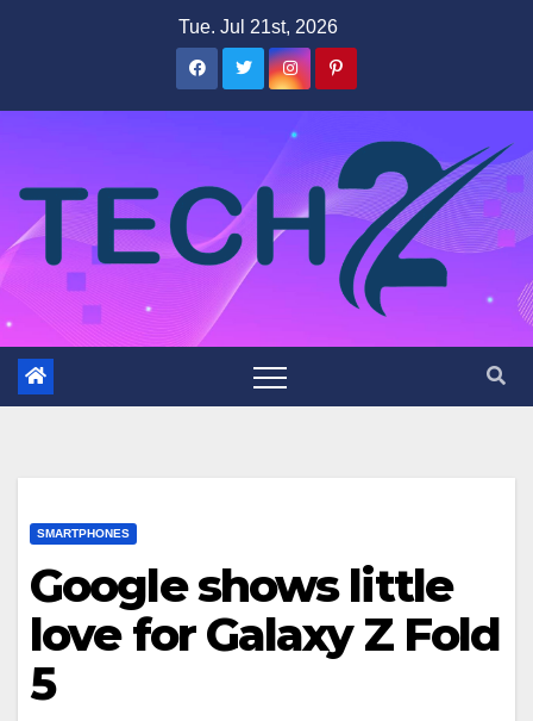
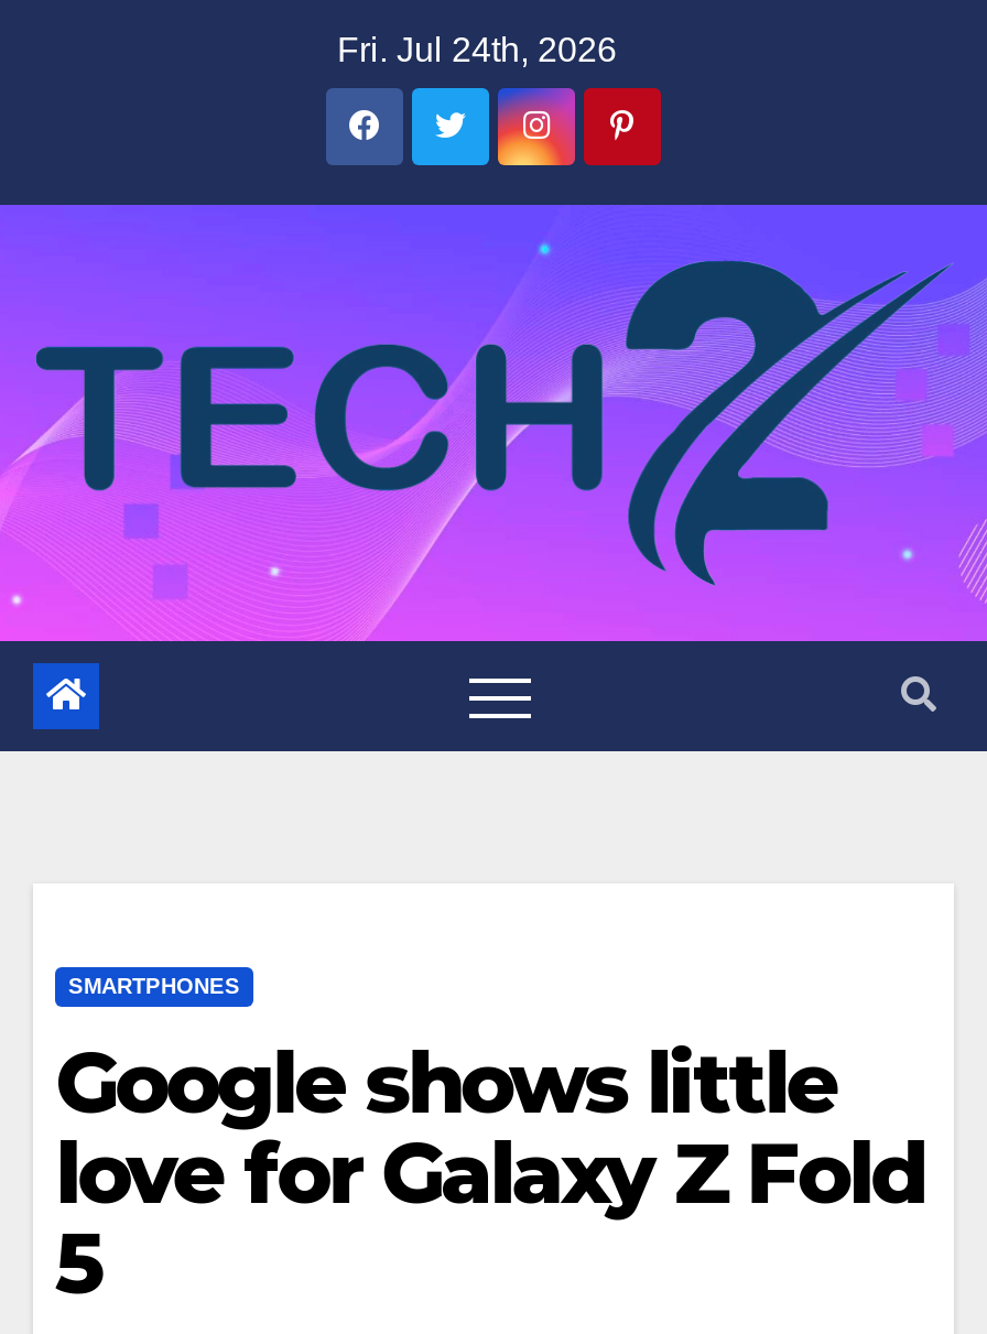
- Tue. Jul 21st, 2026
+ Fri. Jul 24th, 2026
